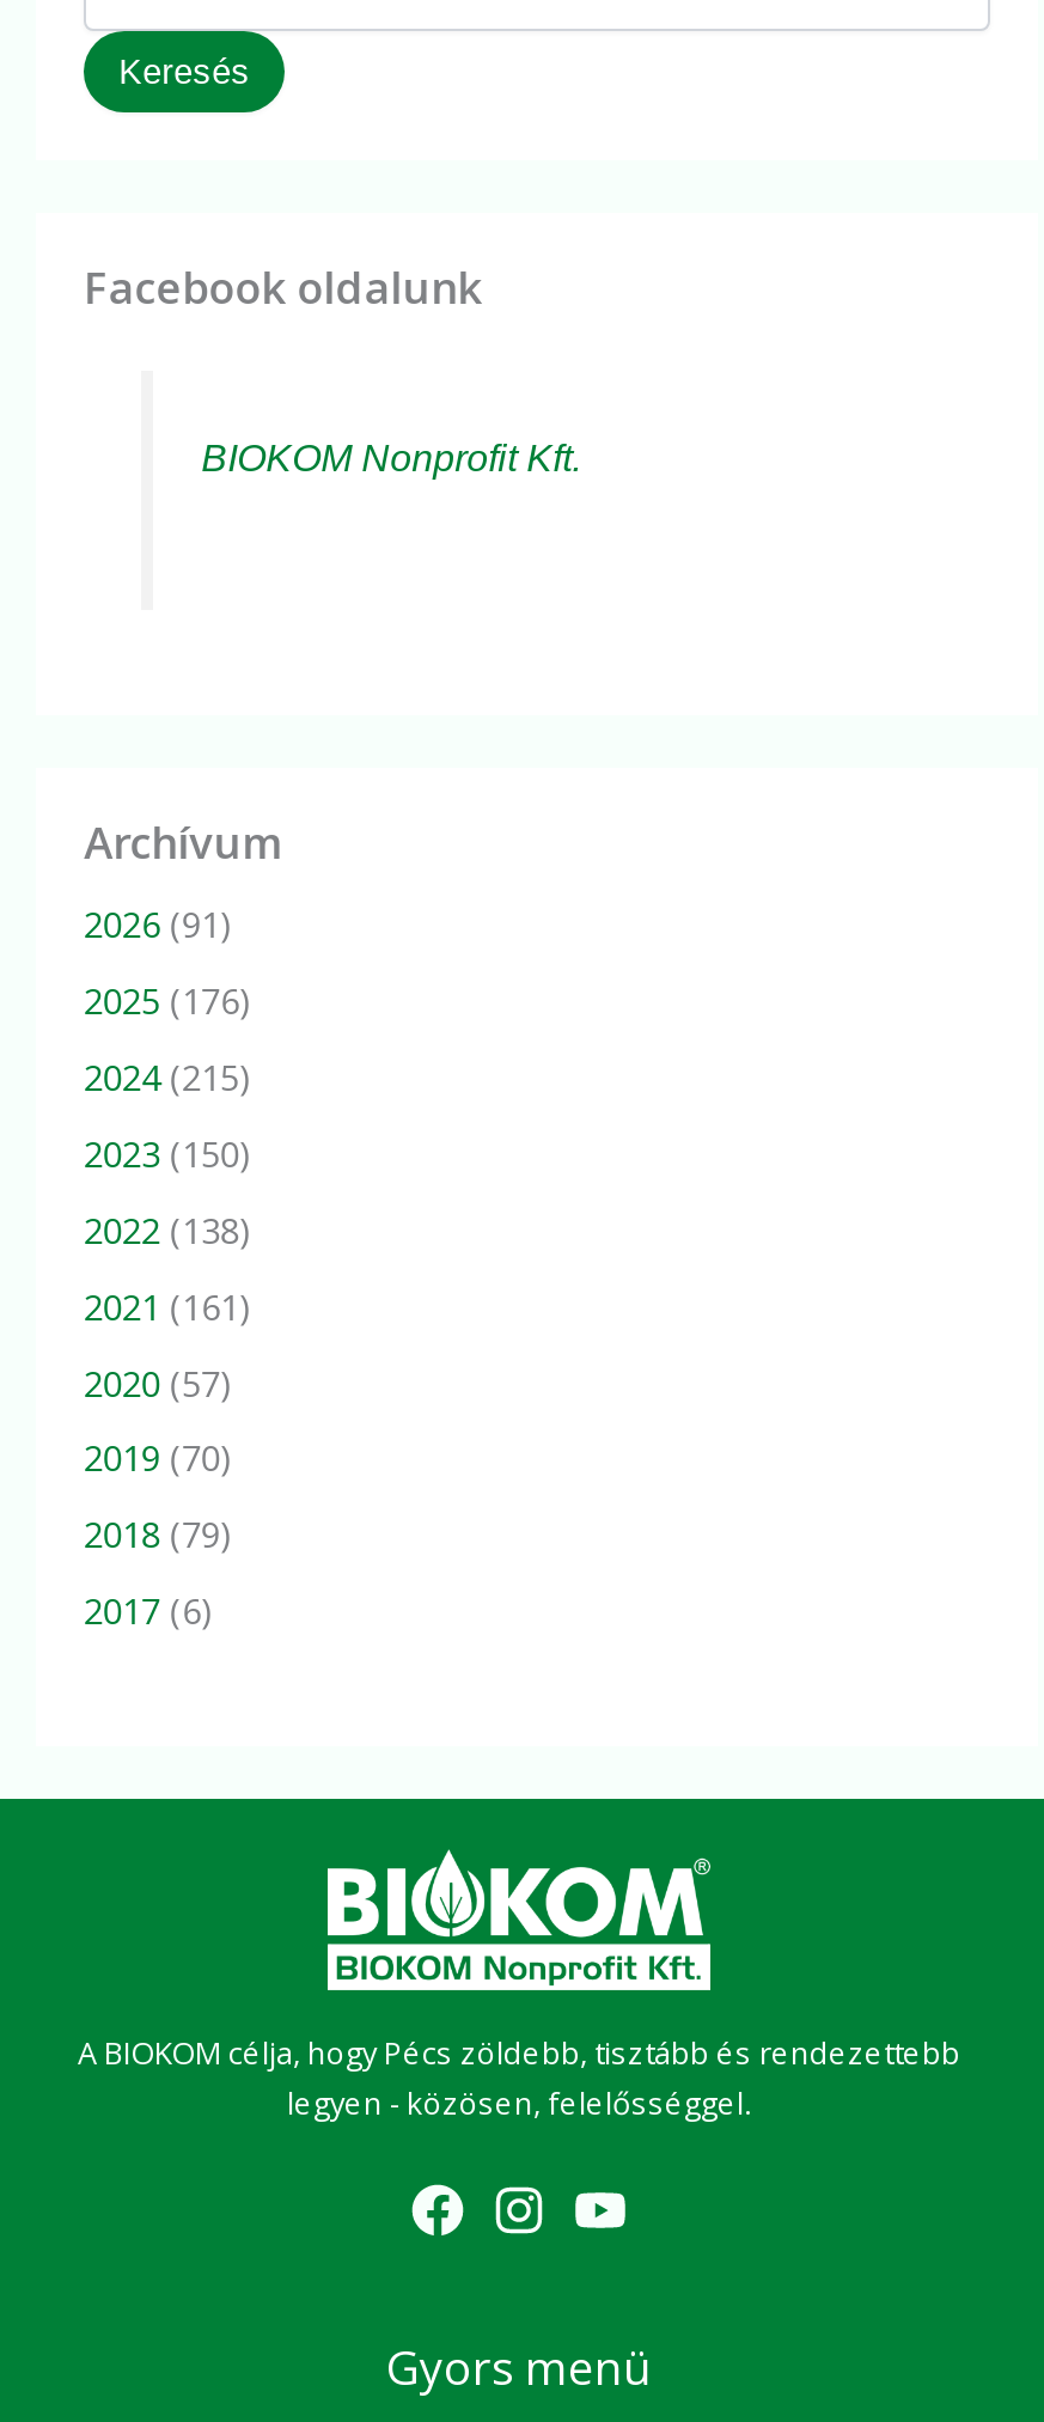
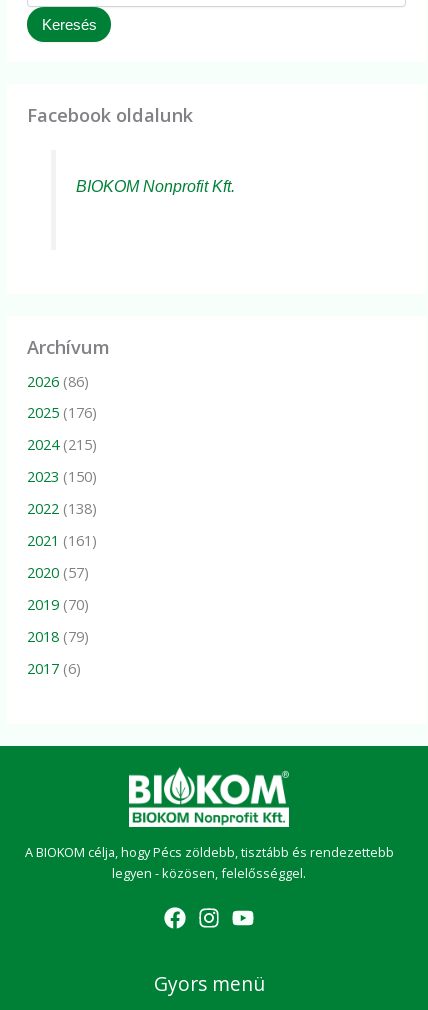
- 2026 (91)
+ 2026 (86)
